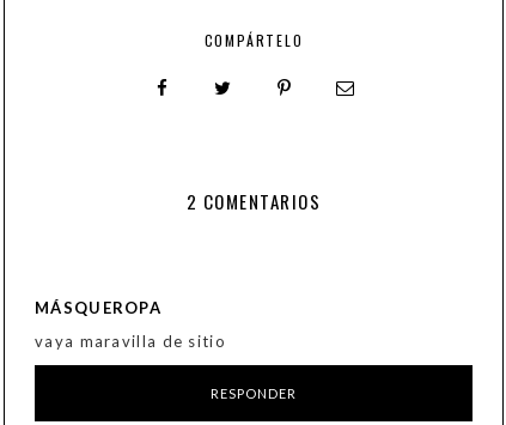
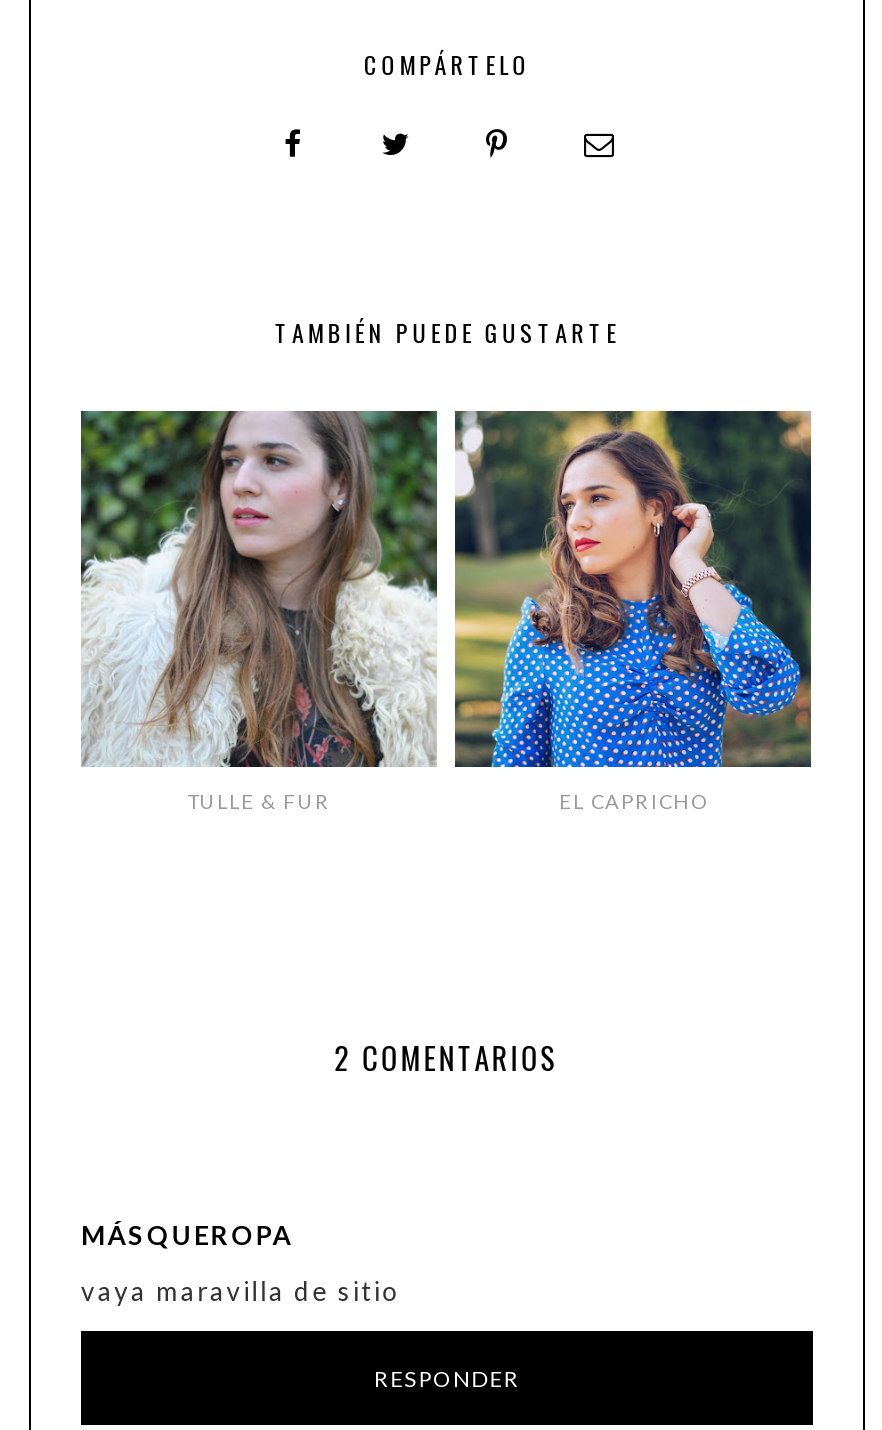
+ [image]
+ TULLE & FUR
+ EL CAPRICHO

+ TAMBIÉN PUEDE GUSTARTE

+ [image]
